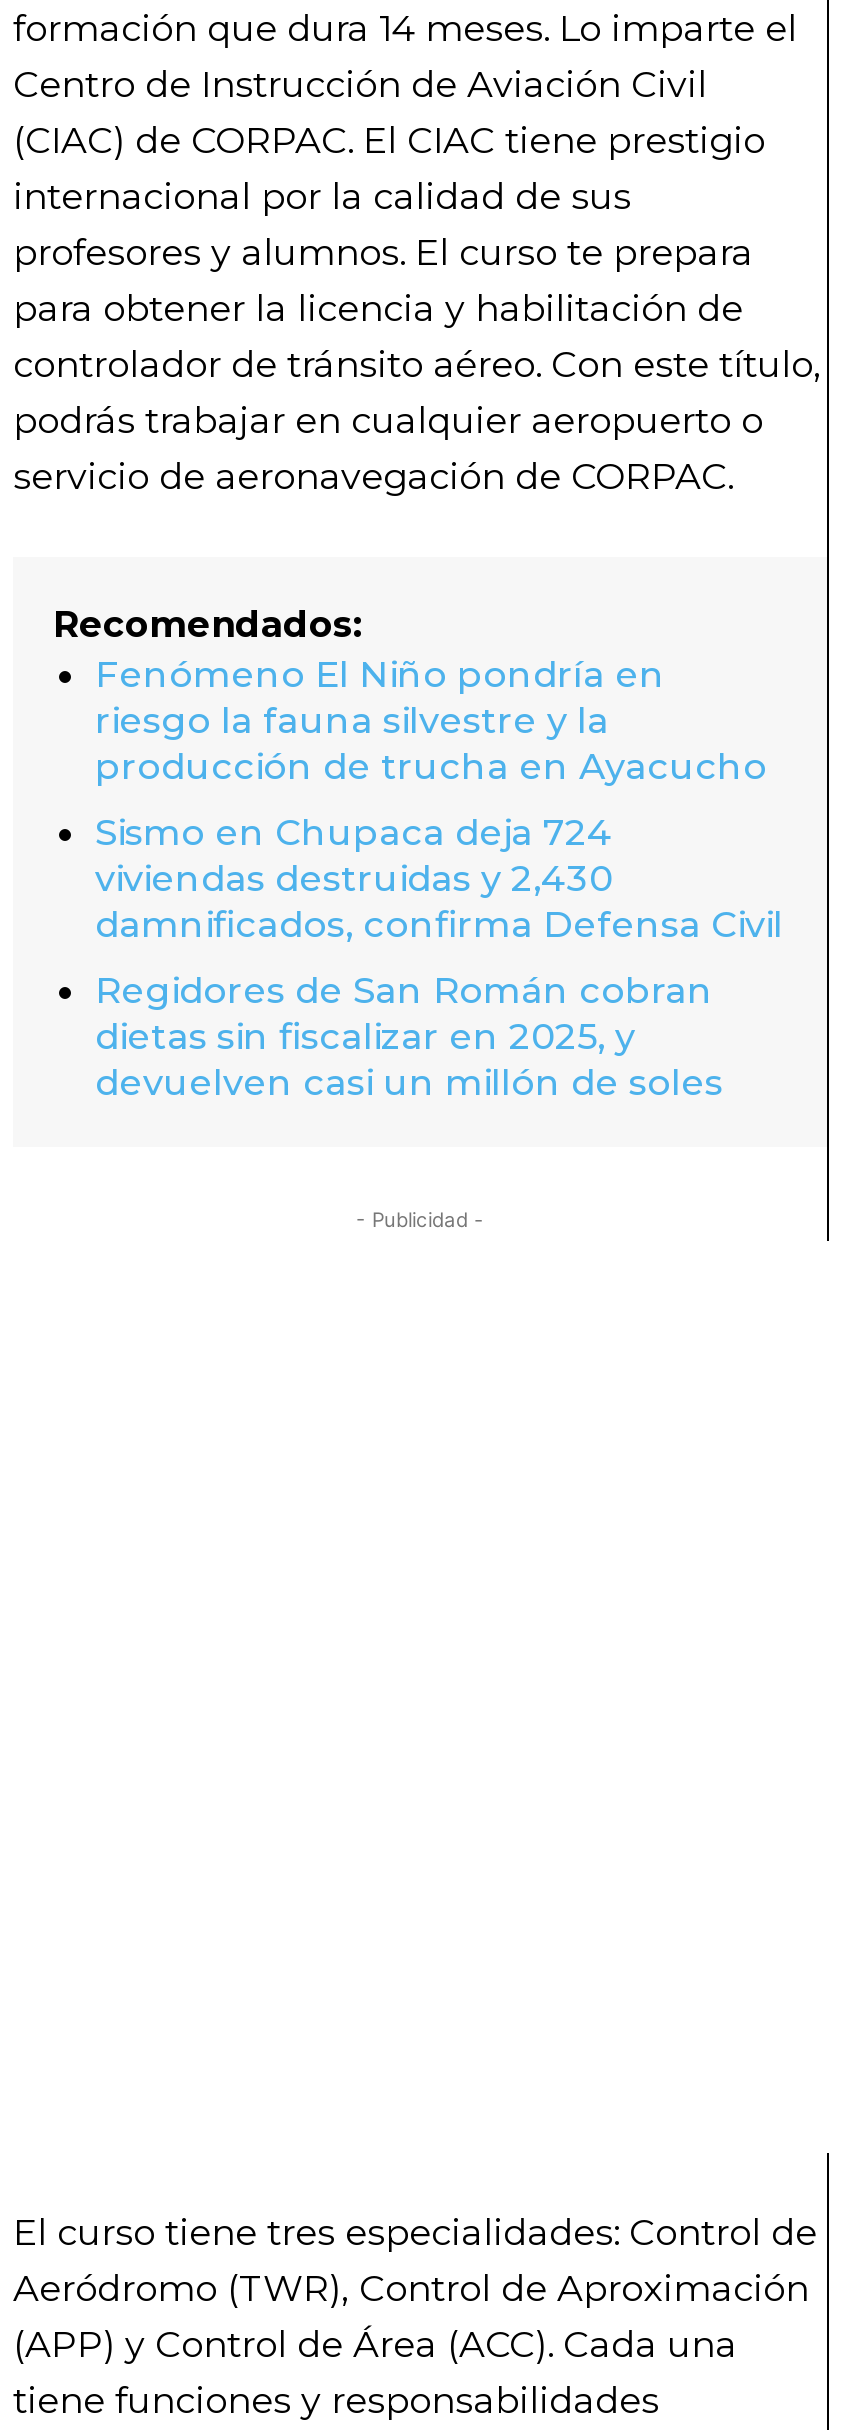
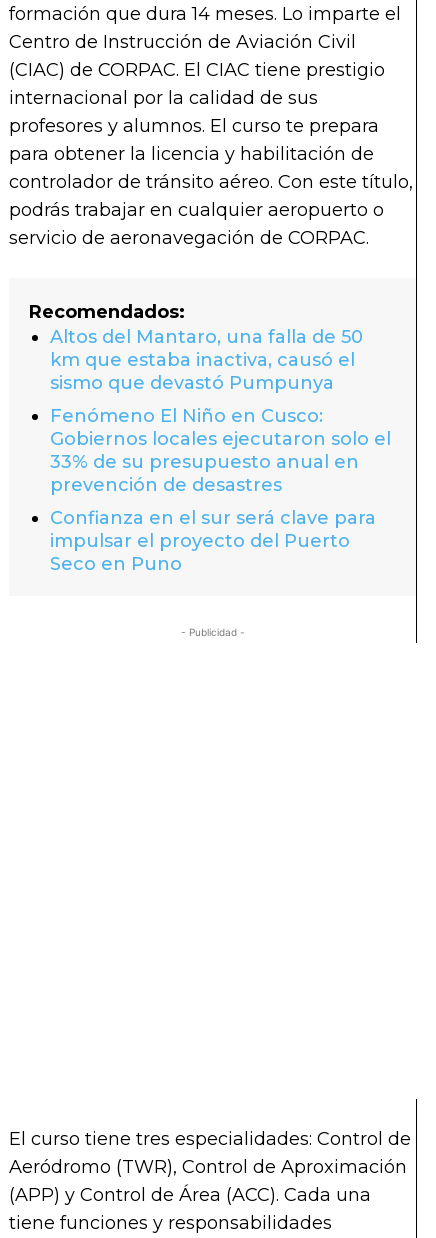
- Fenómeno El Niño pondría en
- riesgo la fauna silvestre y la
- producción de trucha en Ayacucho
+ Altos del Mantaro, una falla de 50
+ km que estaba inactiva, causó el
+ sismo que devastó Pumpunya

- Sismo en Chupaca deja 724
- viviendas destruidas y 2,430
- damnificados, confirma Defensa Civil
+ Fenómeno El Niño en Cusco:
+ Gobiernos locales ejecutaron solo el
+ 33% de su presupuesto anual en
+ prevención de desastres

- Regidores de San Román cobran
- dietas sin fiscalizar en 2025, y
- devuelven casi un millón de soles
+ Confianza en el sur será clave para
+ impulsar el proyecto del Puerto
+ Seco en Puno
